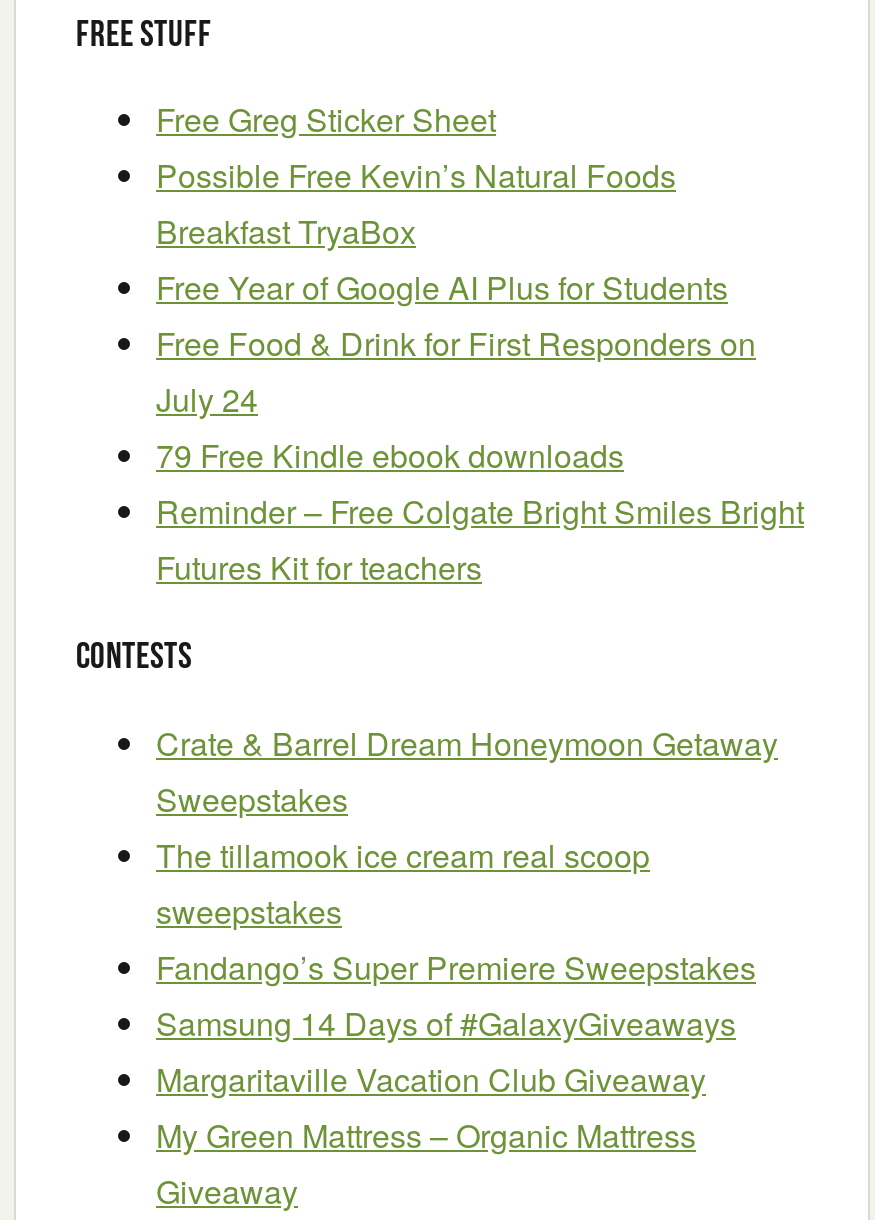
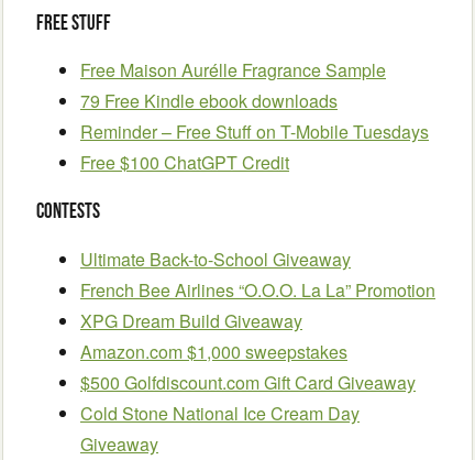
- Free Greg Sticker Sheet
- Possible Free Kevin’s Natural Foods
- Breakfast TryaBox
- Free Year of Google AI Plus for Students
- Free Food & Drink for First Responders on
- July 24
+ Free Maison Aurélle Fragrance Sample

- Reminder – Free Colgate Bright Smiles Bright
- Futures Kit for teachers
+ Reminder – Free Stuff on T-Mobile Tuesdays
+ Free $100 ChatGPT Credit

- Crate & Barrel Dream Honeymoon Getaway
- Sweepstakes
- The tillamook ice cream real scoop
- sweepstakes
- Fandango’s Super Premiere Sweepstakes
- Samsung 14 Days of #GalaxyGiveaways
- Margaritaville Vacation Club Giveaway
- My Green Mattress – Organic Mattress
+ Ultimate Back-to-School Giveaway
+ French Bee Airlines “O.O.O. La La” Promotion
+ XPG Dream Build Giveaway
+ Amazon.com $1,000 sweepstakes
+ $500 Golfdiscount.com Gift Card Giveaway
+ Cold Stone National Ice Cream Day
